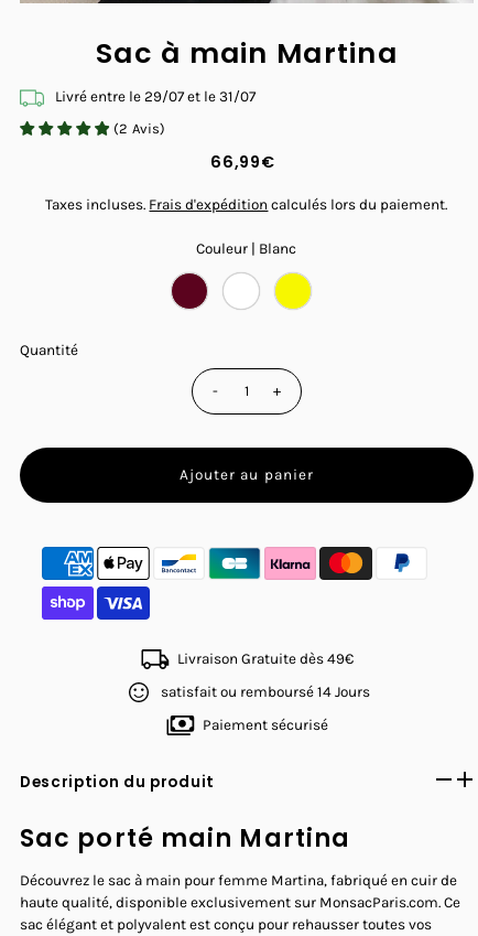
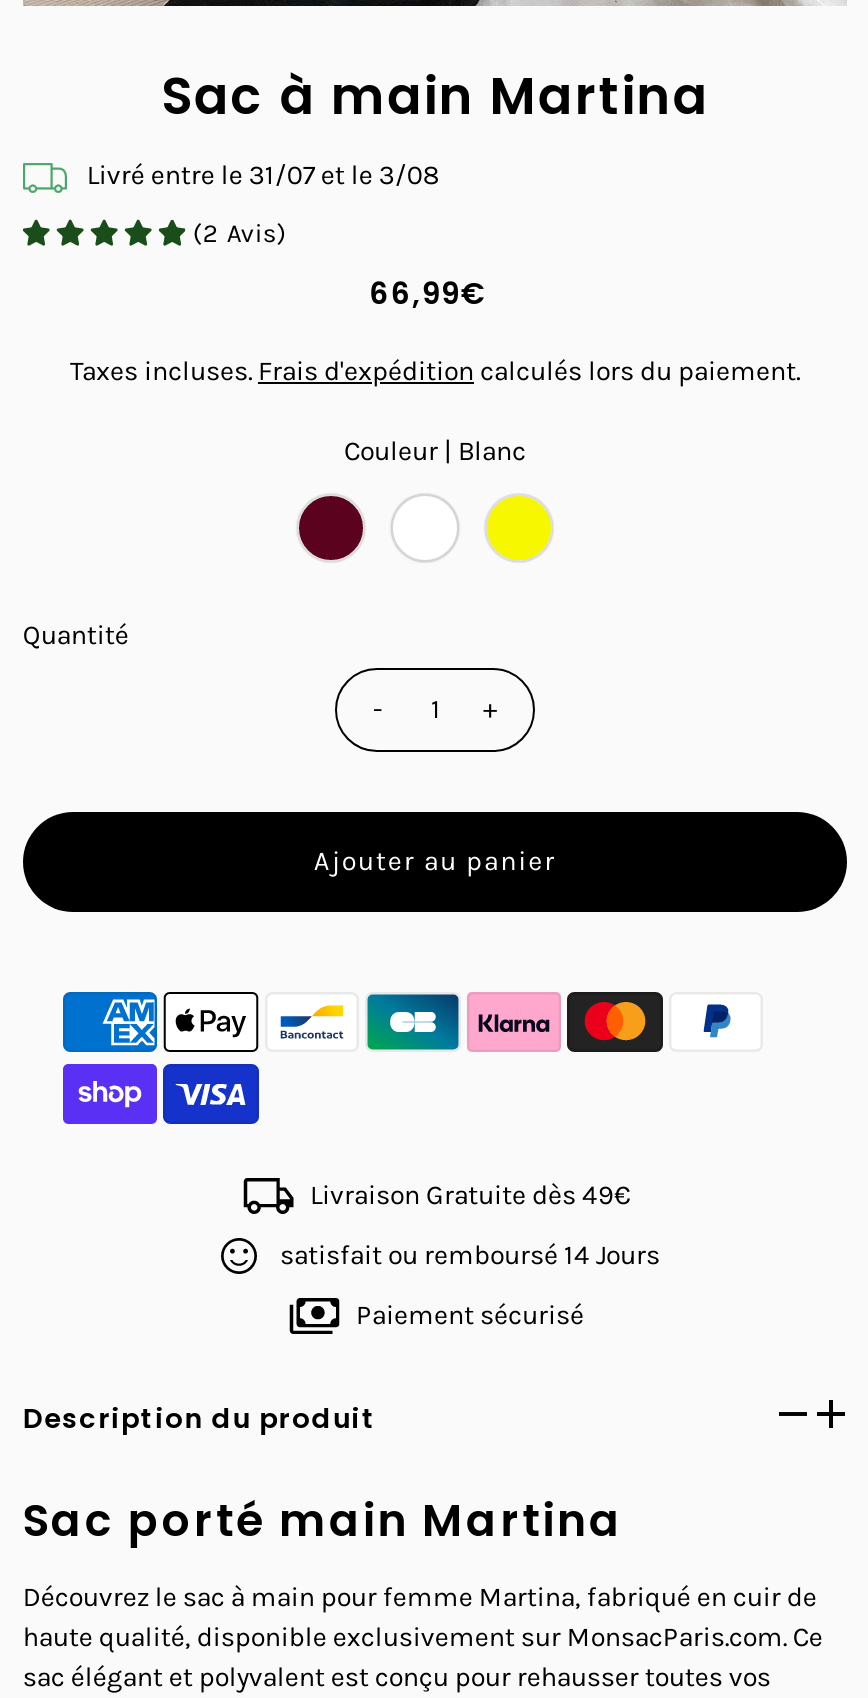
- Livré entre le 29/07 et le 31/07
+ Livré entre le 31/07 et le 3/08
